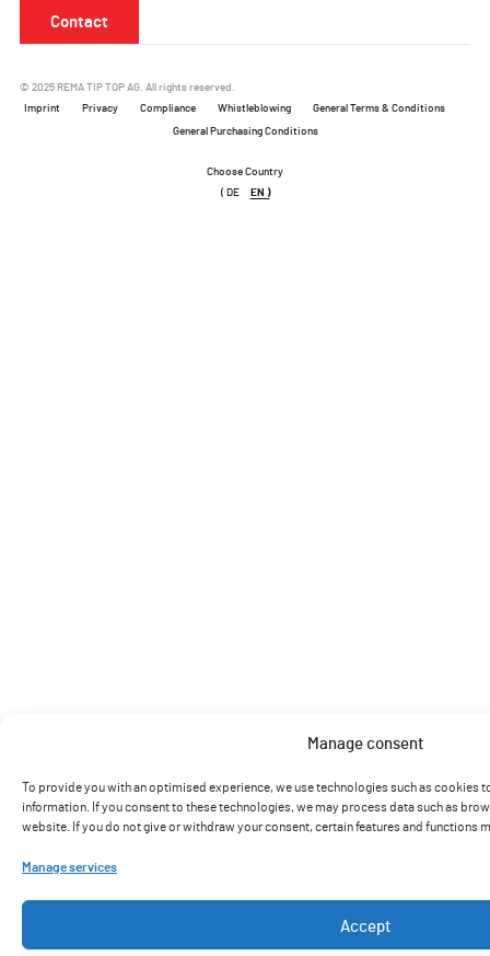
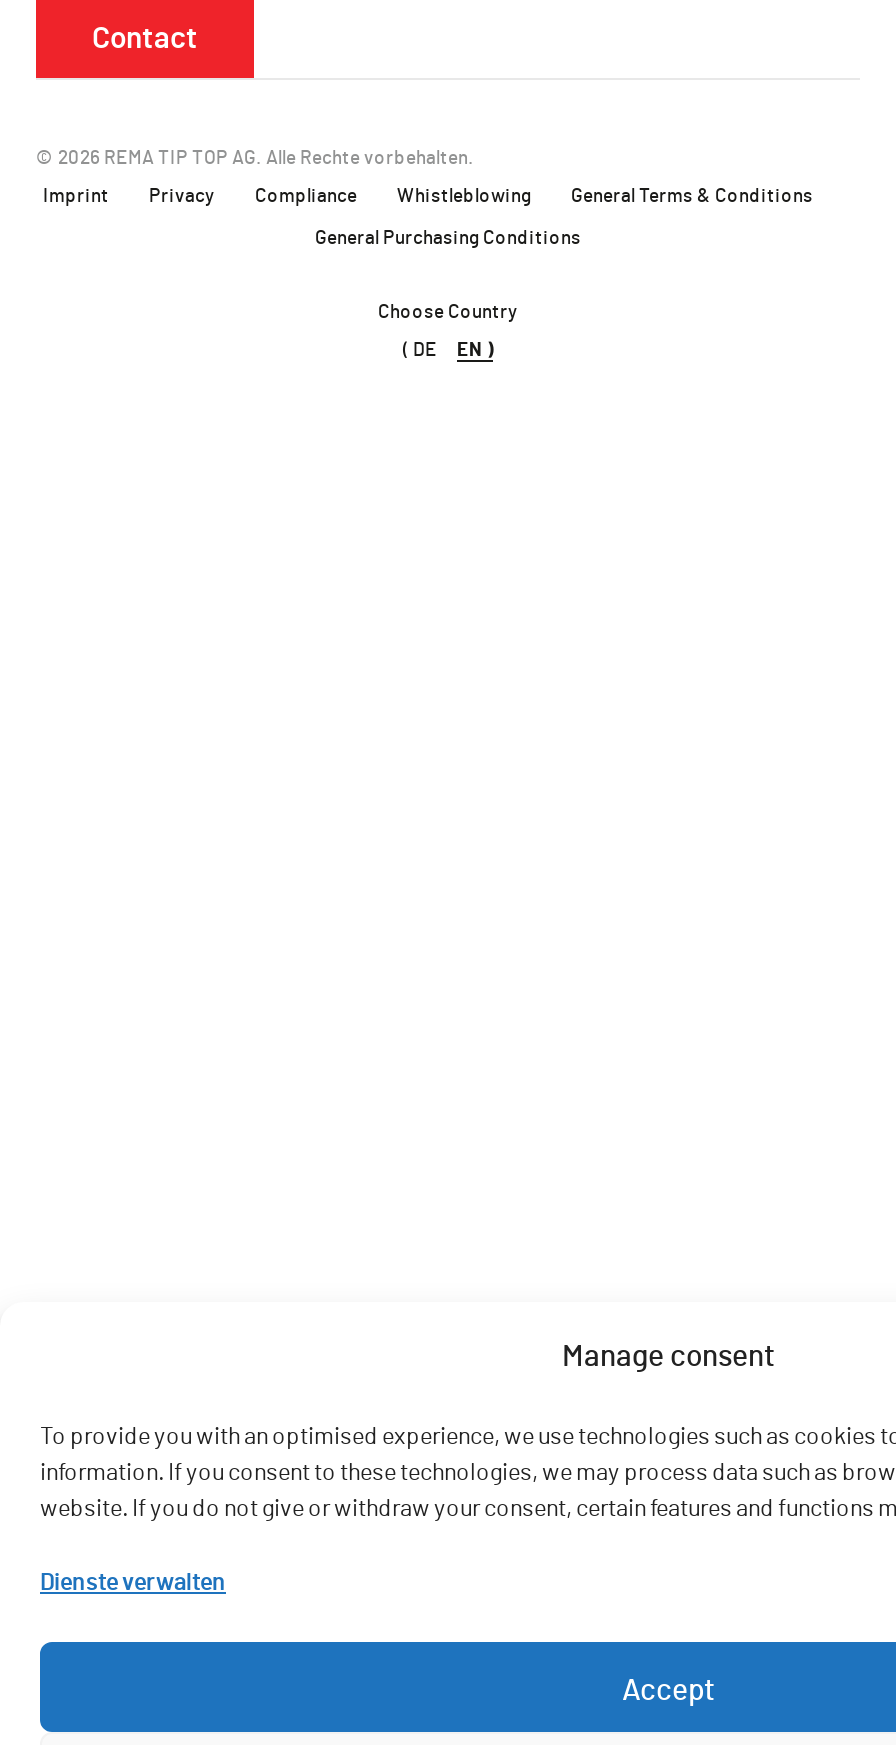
- © 2025 REMA TIP TOP AG. All rights reserved.
+ © 2026 REMA TIP TOP AG. Alle Rechte vorbehalten.

- Manage services
+ Dienste verwalten
